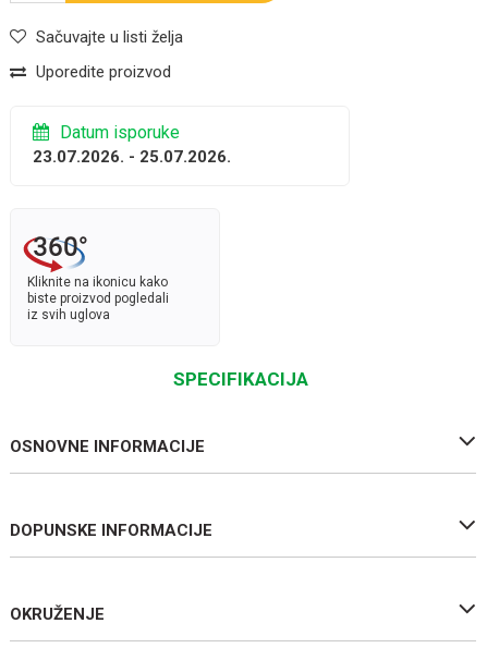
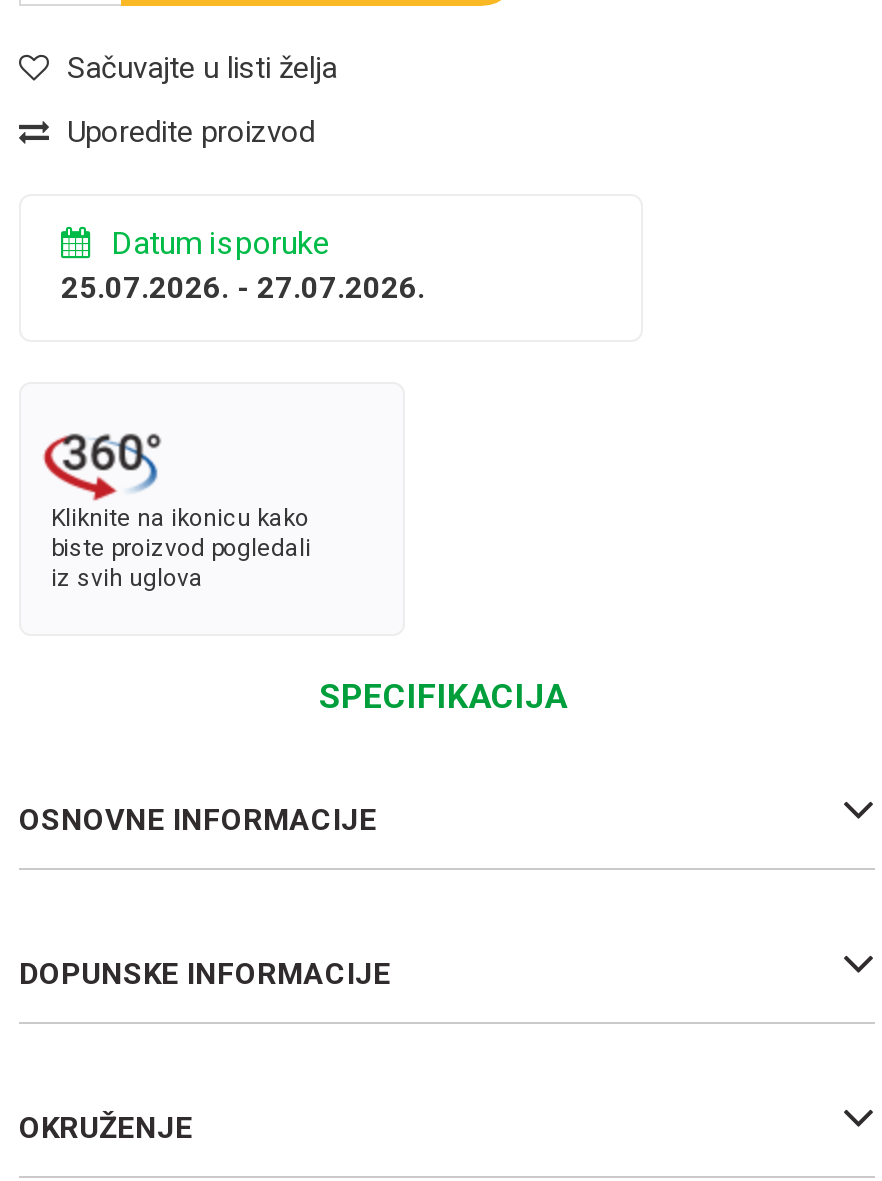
- 23.07.2026. - 25.07.2026.
+ 25.07.2026. - 27.07.2026.
